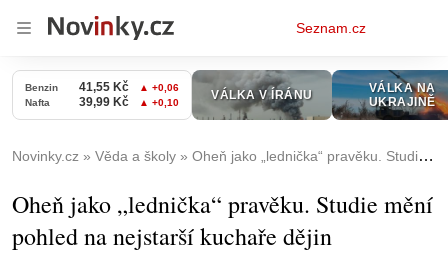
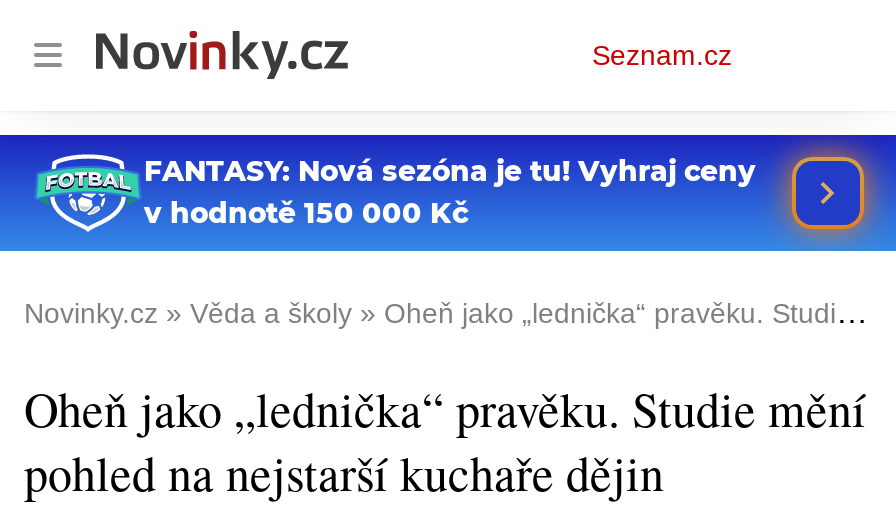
- [image]
+ [image]
